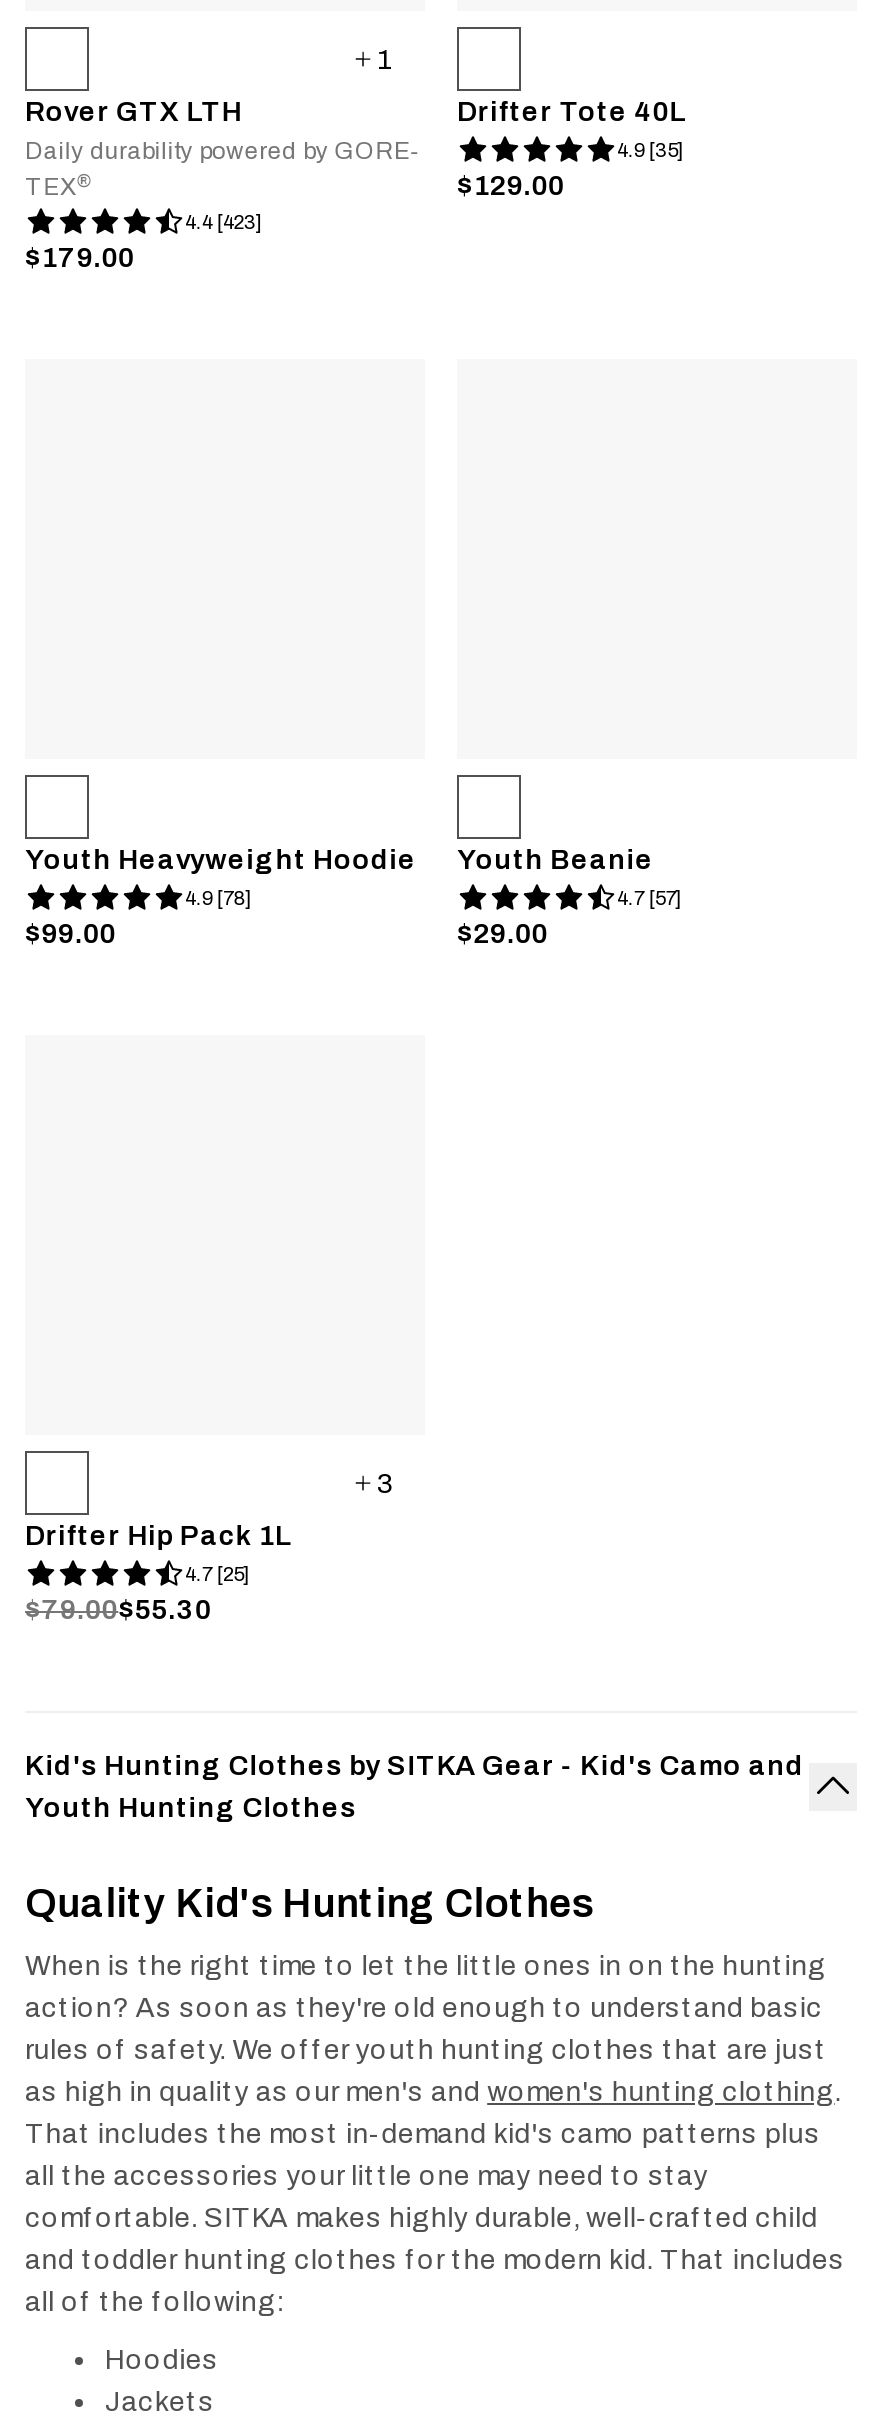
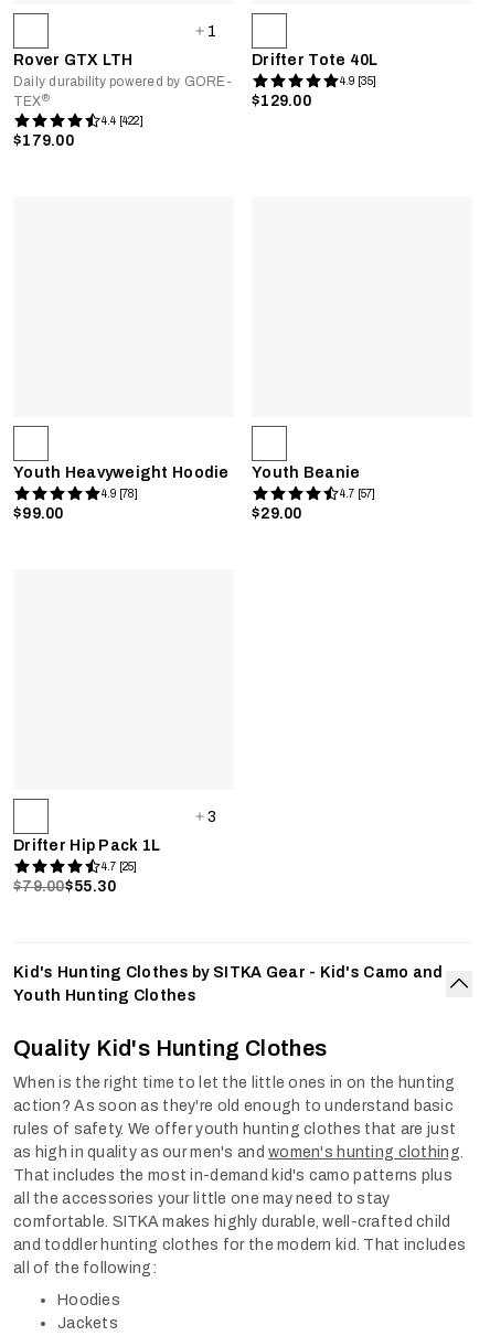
- 4.4 [423]
+ 4.4 [422]
